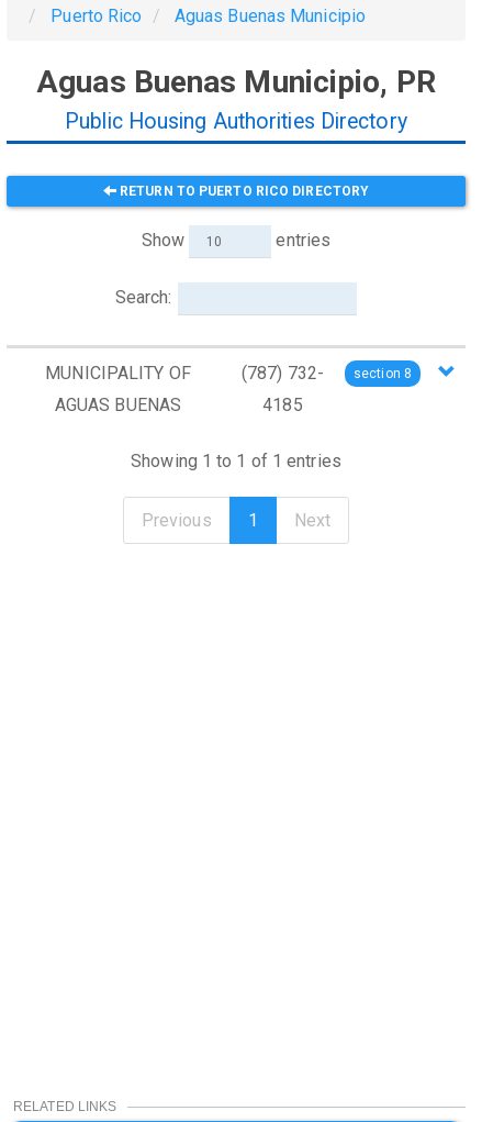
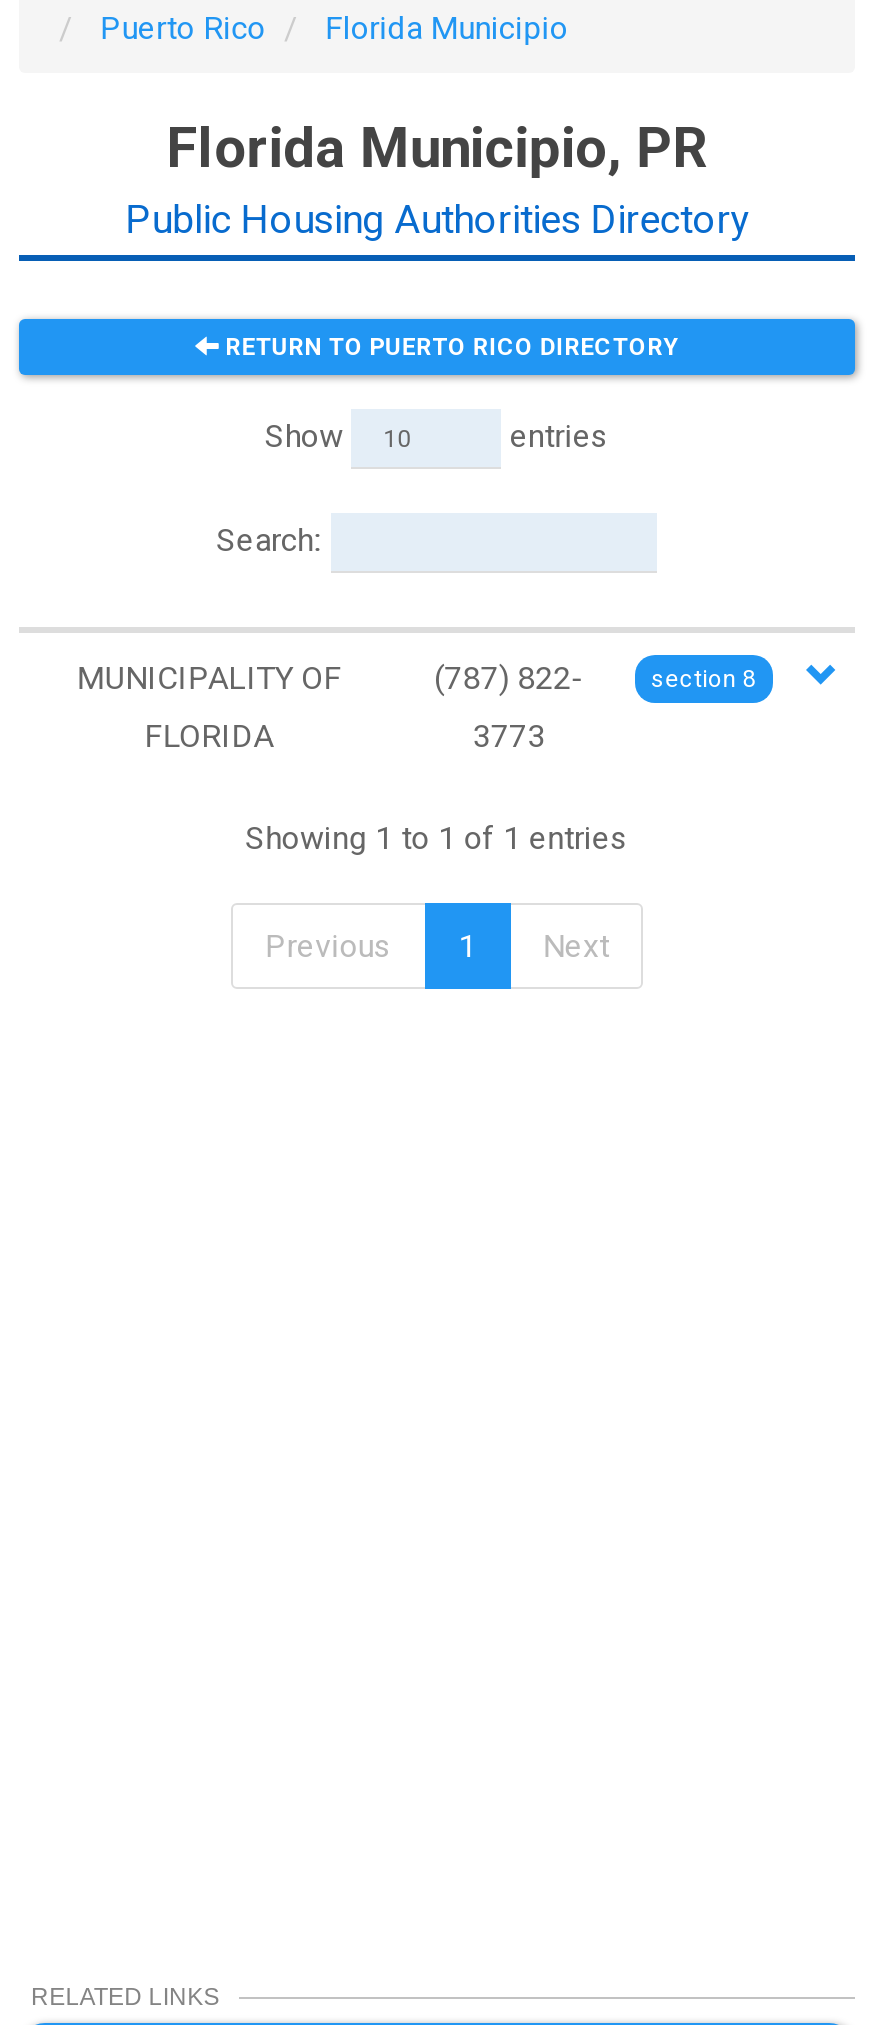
- Aguas Buenas Municipio
+ Florida Municipio

- Aguas Buenas Municipio, PR
+ Florida Municipio, PR

- (787) 732-
+ (787) 822-

- AGUAS BUENAS
+ FLORIDA

- 4185
+ 3773
